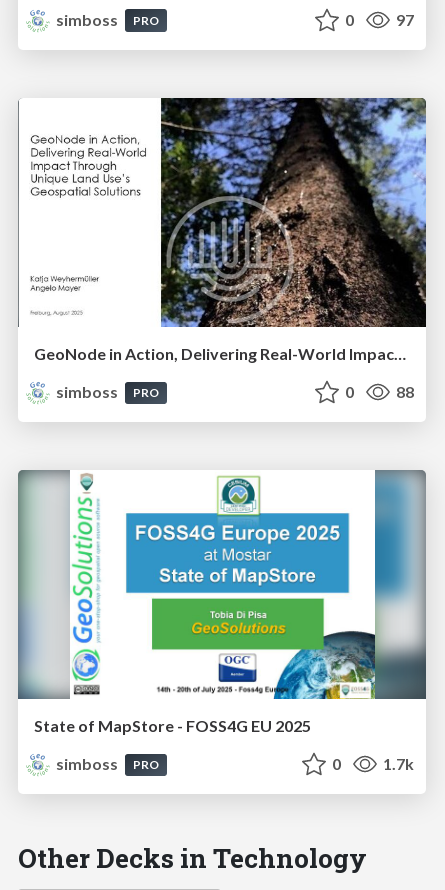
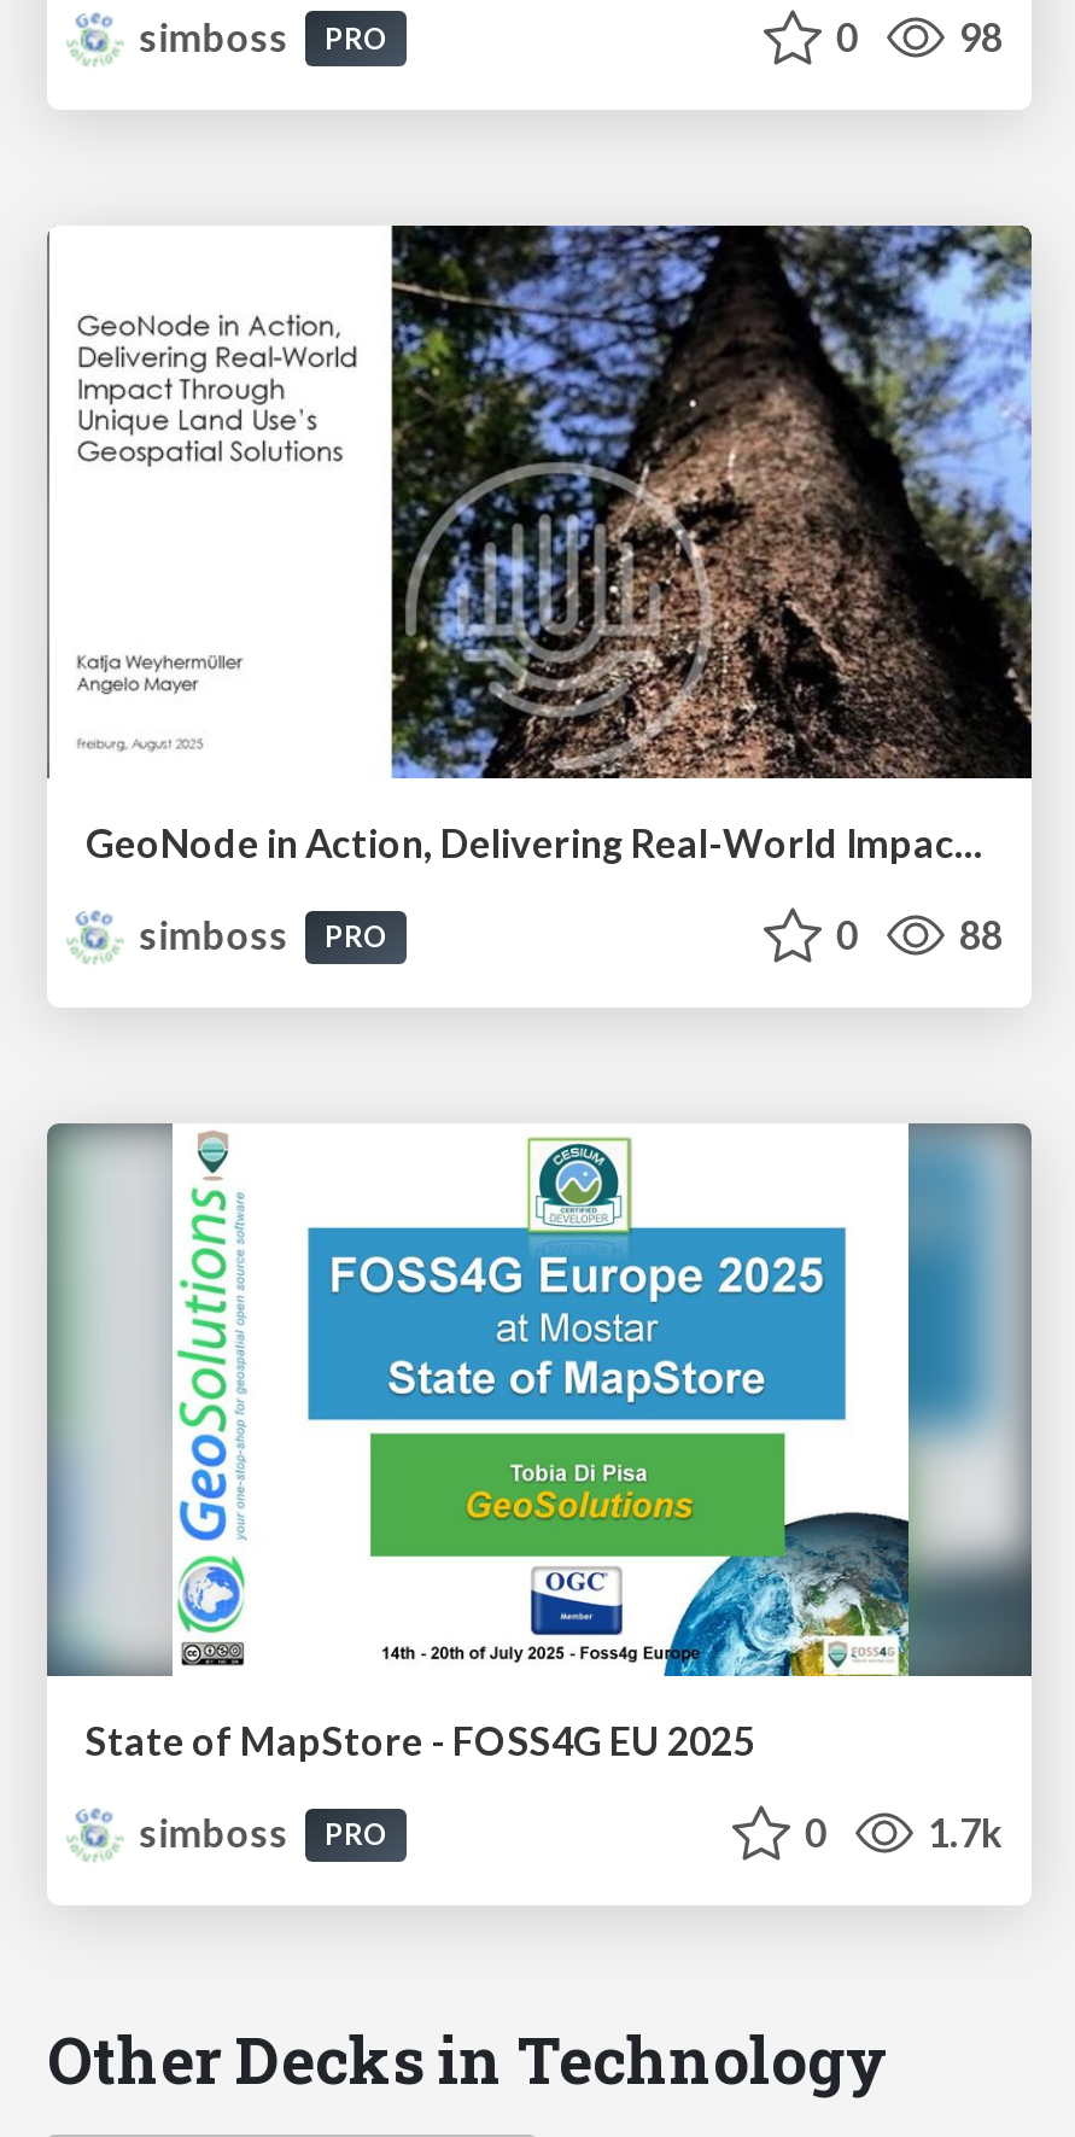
- 97
+ 98
